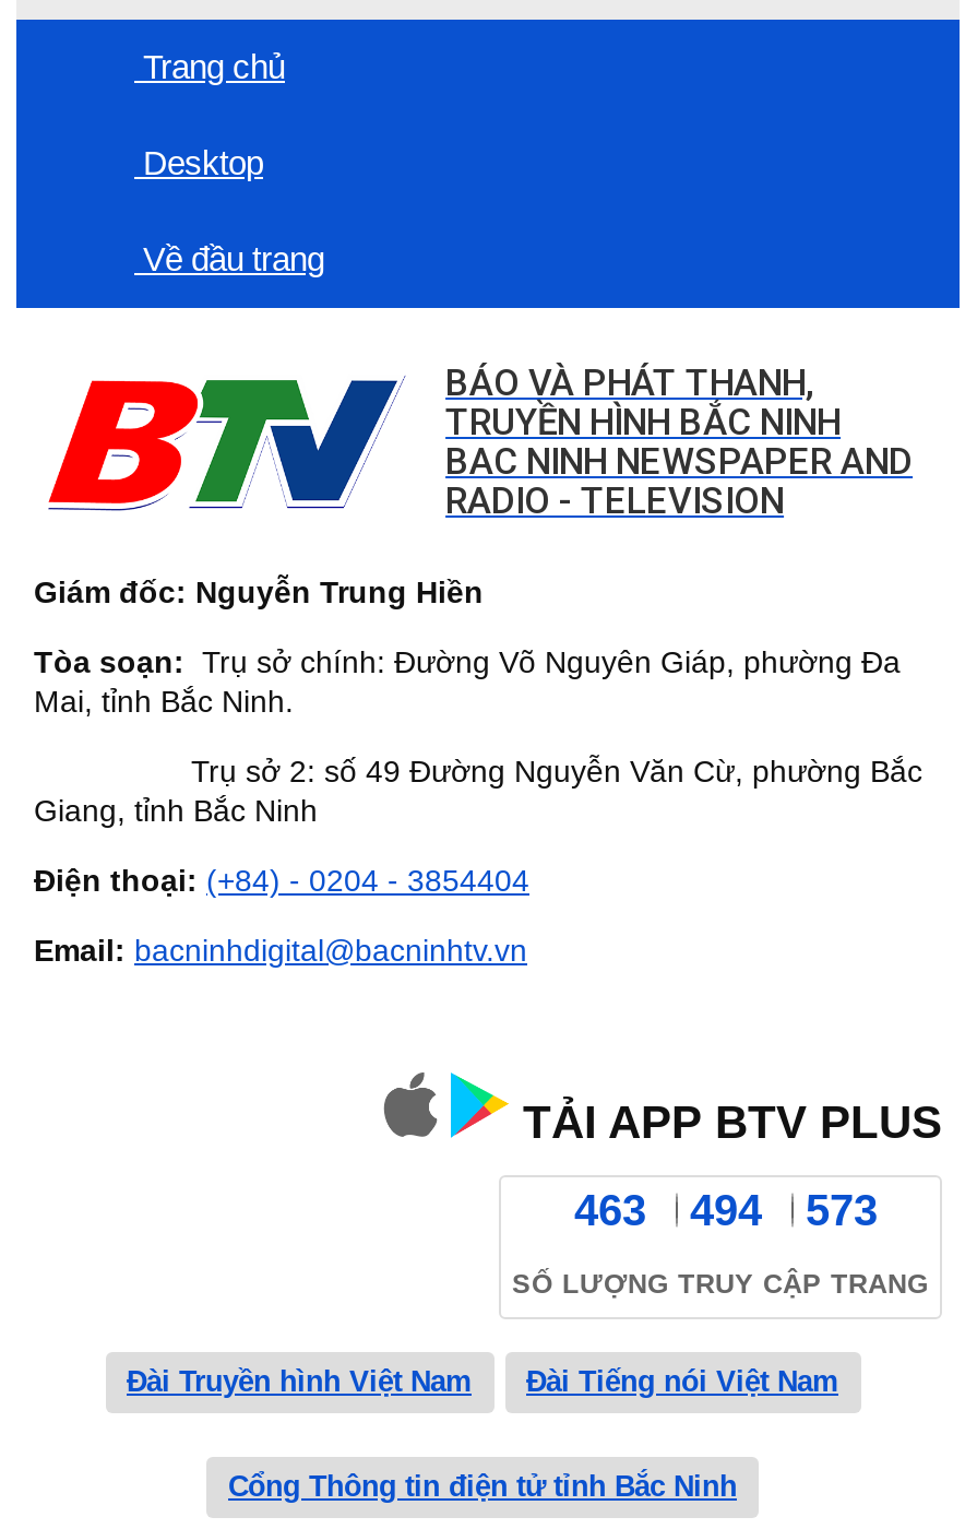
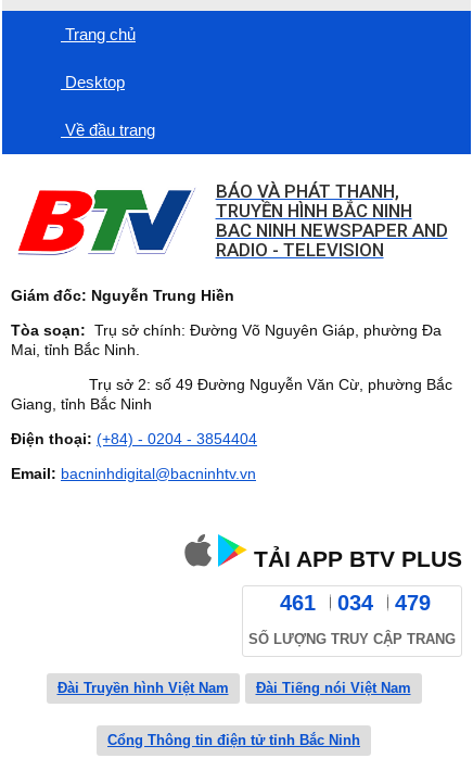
- 463
+ 461

- 494
+ 034

- 573
+ 479
